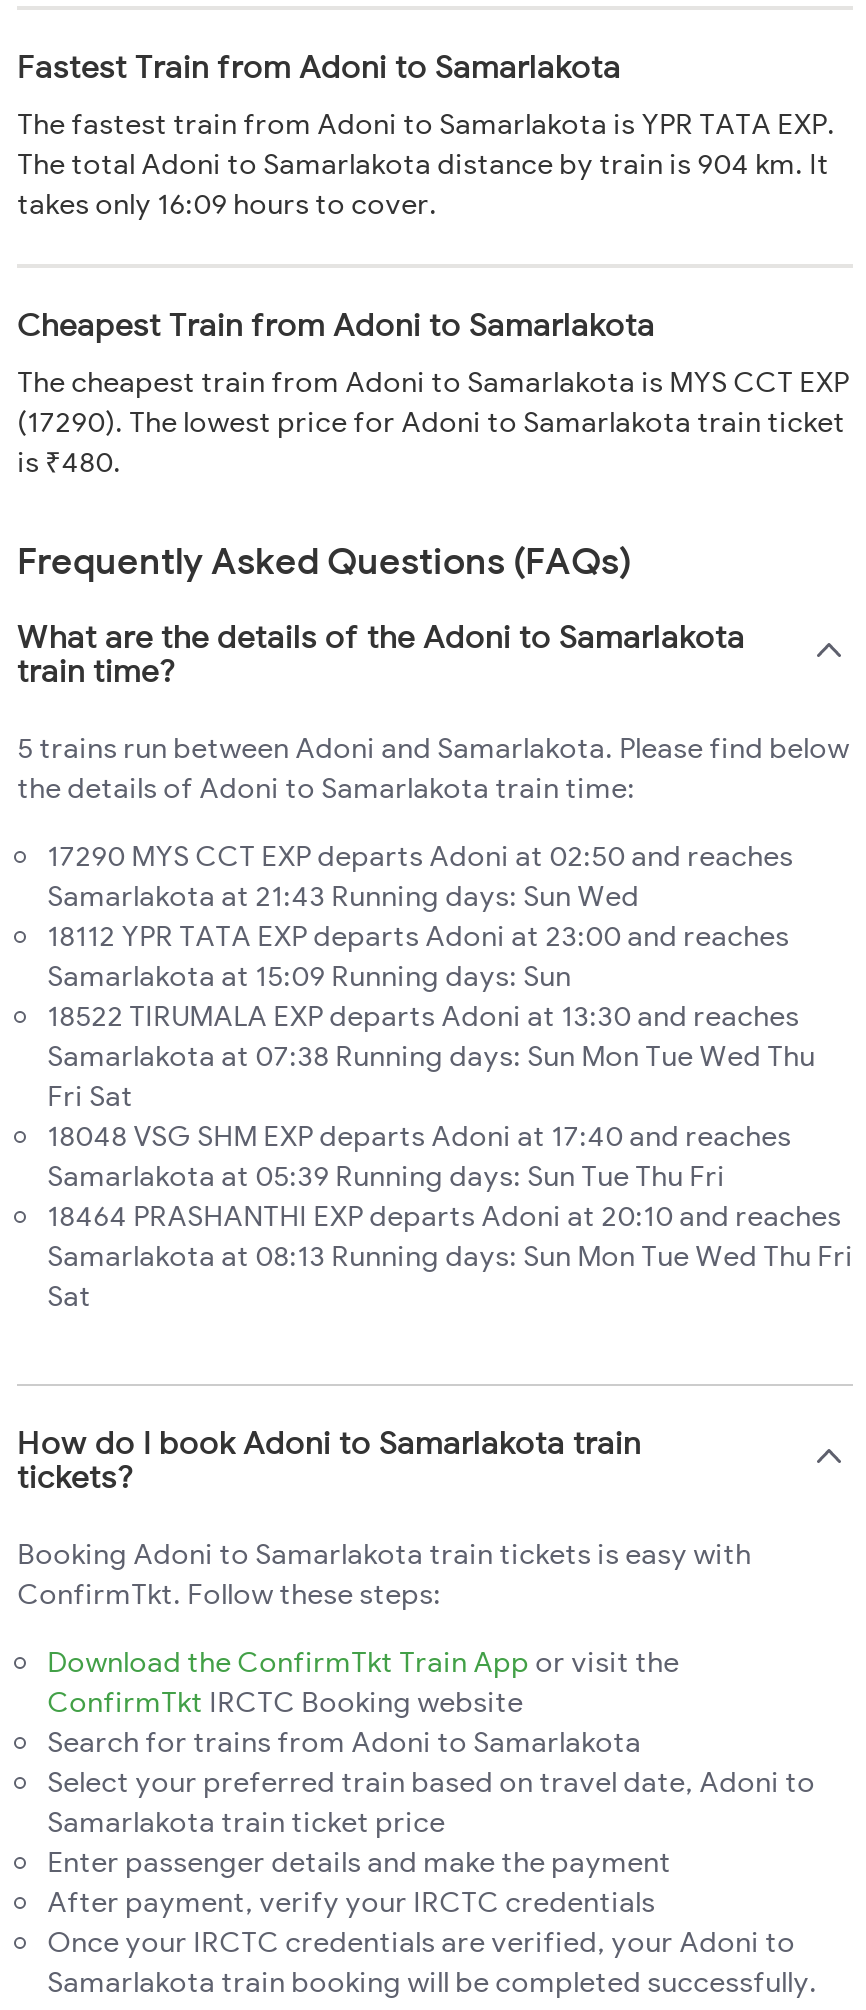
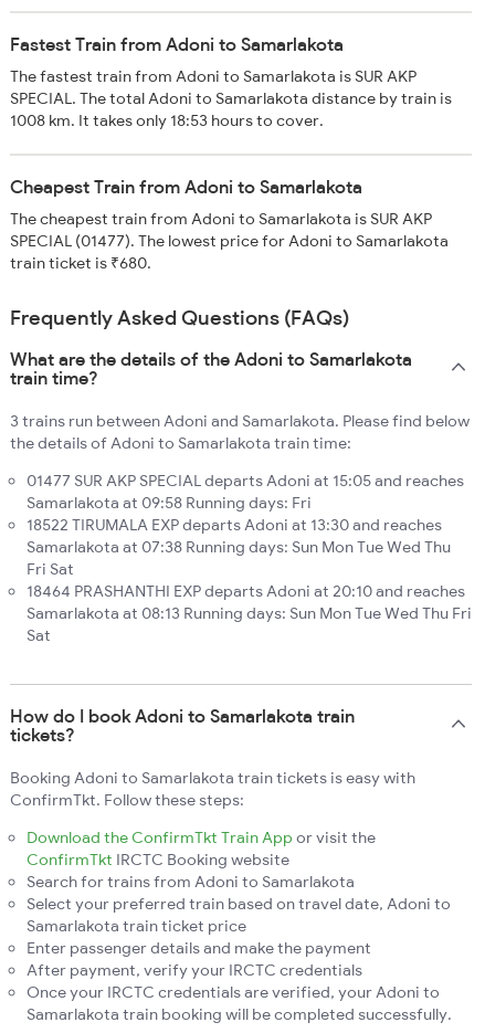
- The fastest train from Adoni to Samarlakota is YPR TATA EXP.
- The total Adoni to Samarlakota distance by train is 904 km. It
- takes only 16:09 hours to cover.
+ The fastest train from Adoni to Samarlakota is SUR AKP
+ SPECIAL. The total Adoni to Samarlakota distance by train is
+ 1008 km. It takes only 18:53 hours to cover.

- The cheapest train from Adoni to Samarlakota is MYS CCT EXP
- (17290). The lowest price for Adoni to Samarlakota train ticket
- is ₹480.
+ The cheapest train from Adoni to Samarlakota is SUR AKP
+ SPECIAL (01477). The lowest price for Adoni to Samarlakota
+ train ticket is ₹680.

- 5 trains run between Adoni and Samarlakota. Please find below
+ 3 trains run between Adoni and Samarlakota. Please find below

- 17290 MYS CCT EXP departs Adoni at 02:50 and reaches
- Samarlakota at 21:43 Running days: Sun Wed
- 18112 YPR TATA EXP departs Adoni at 23:00 and reaches
- Samarlakota at 15:09 Running days: Sun
+ 01477 SUR AKP SPECIAL departs Adoni at 15:05 and reaches
+ Samarlakota at 09:58 Running days: Fri

- 18048 VSG SHM EXP departs Adoni at 17:40 and reaches
- Samarlakota at 05:39 Running days: Sun Tue Thu Fri
